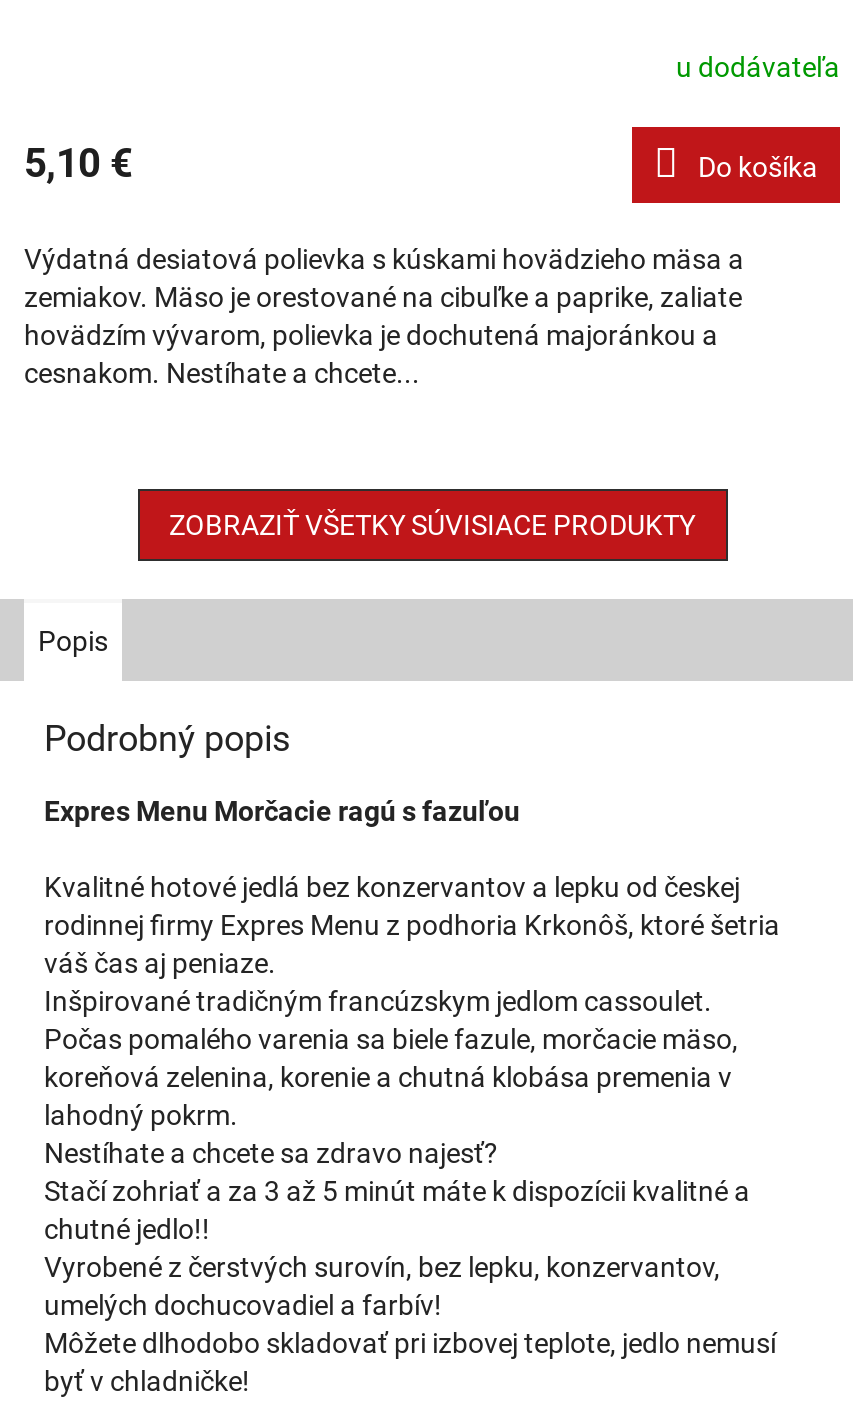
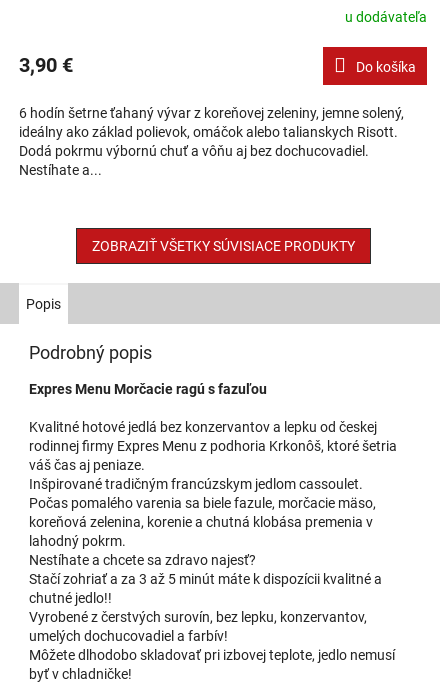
- 5,10 €
+ 3,90 €

- Výdatná desiatová polievka s kúskami hovädzieho mäsa a
- zemiakov. Mäso je orestované na cibuľke a paprike, zaliate
- hovädzím vývarom, polievka je dochutená majoránkou a
- cesnakom. Nestíhate a chcete...
+ 6 hodín šetrne ťahaný vývar z koreňovej zeleniny, jemne solený,
+ ideálny ako základ polievok, omáčok alebo talianskych Risott.
+ Dodá pokrmu výbornú chuť a vôňu aj bez dochucovadiel.
+ Nestíhate a...
